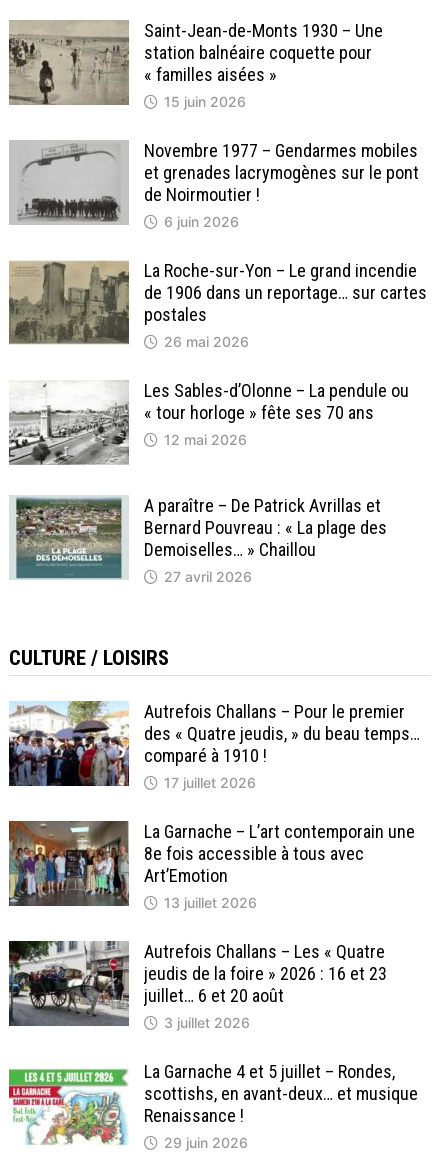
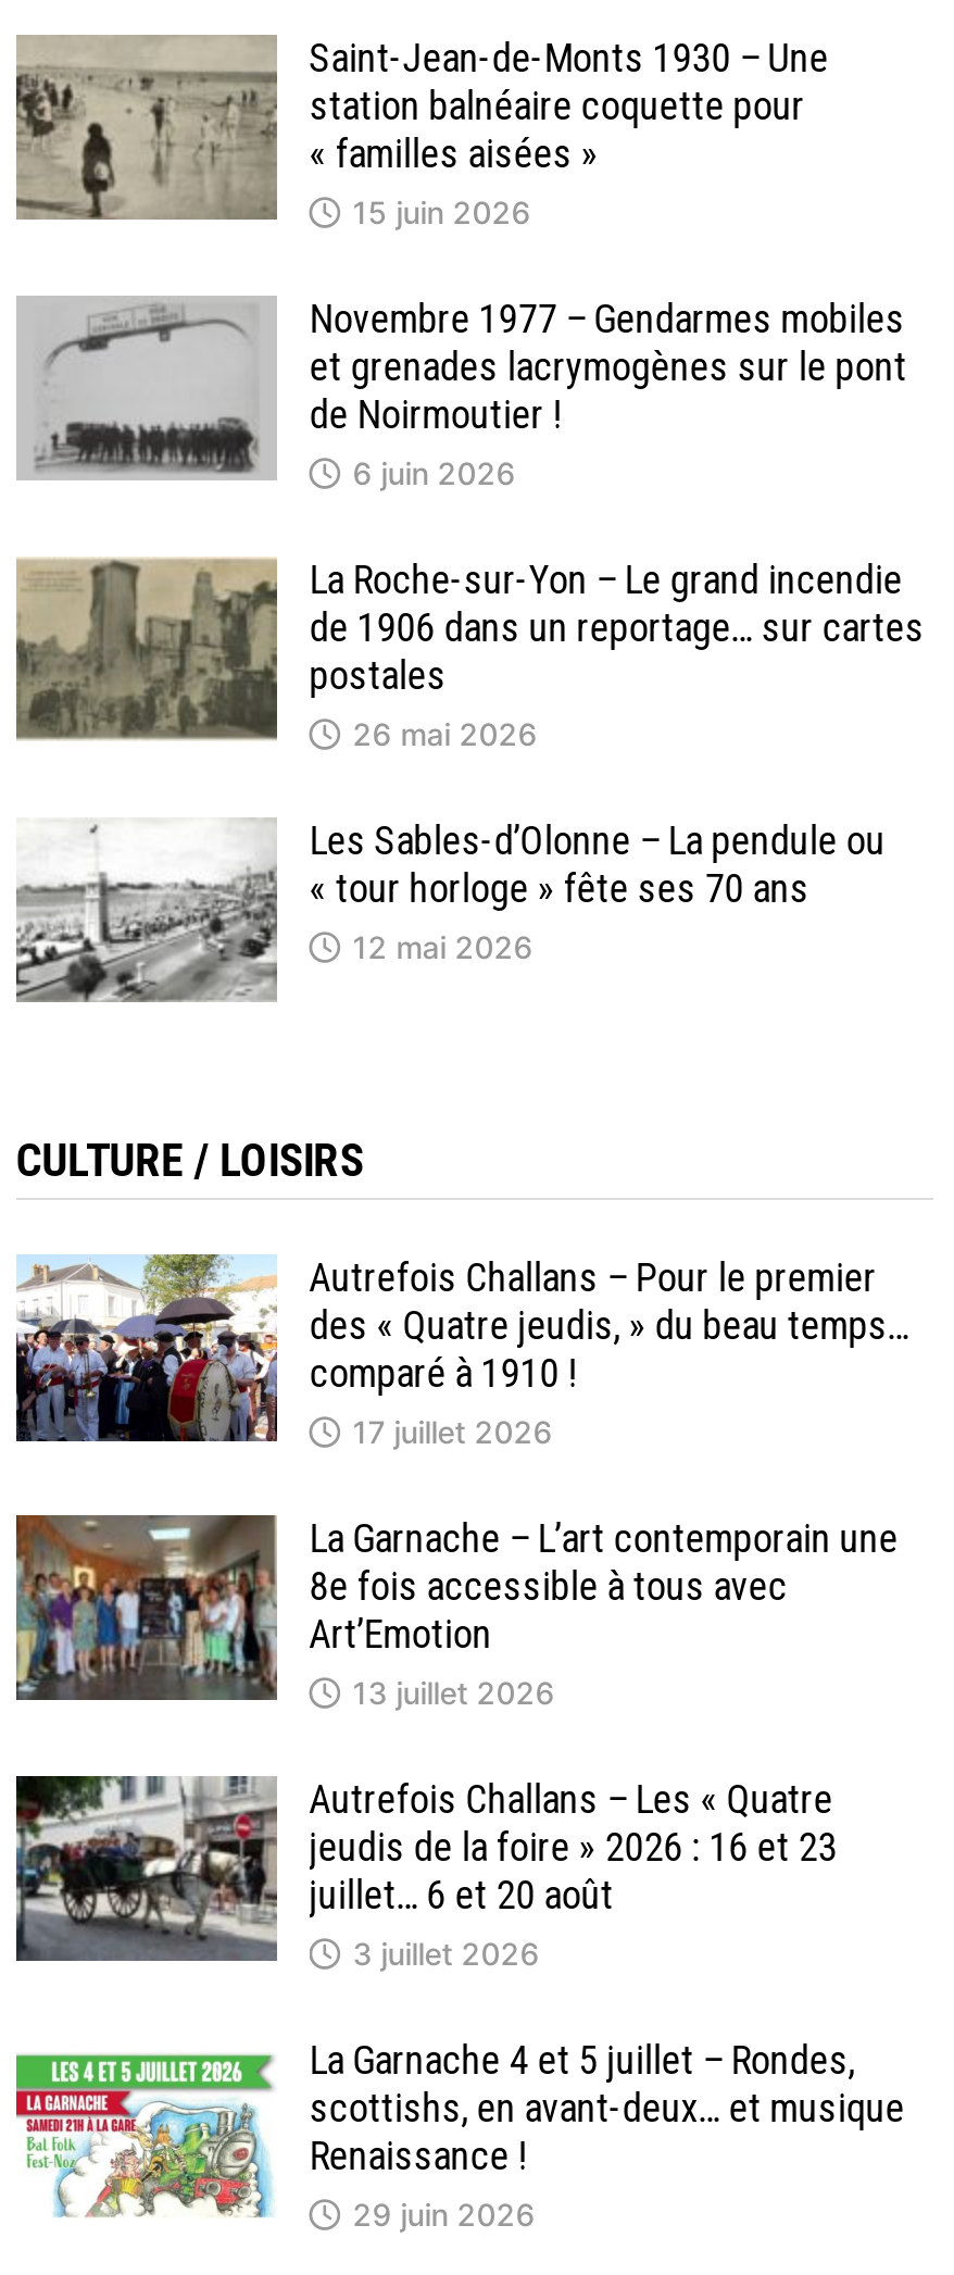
- [image]
- A paraître – De Patrick Avrillas et
- Bernard Pouvreau : « La plage des
- Demoiselles… » Chaillou
- 27 avril 2026
